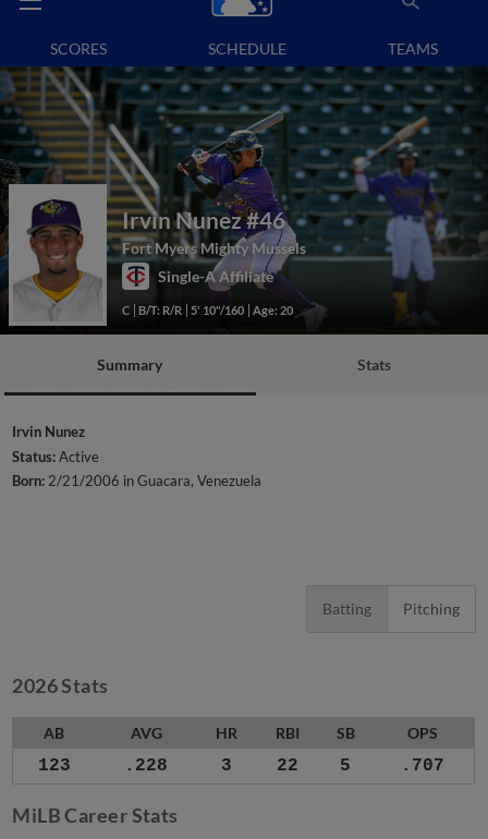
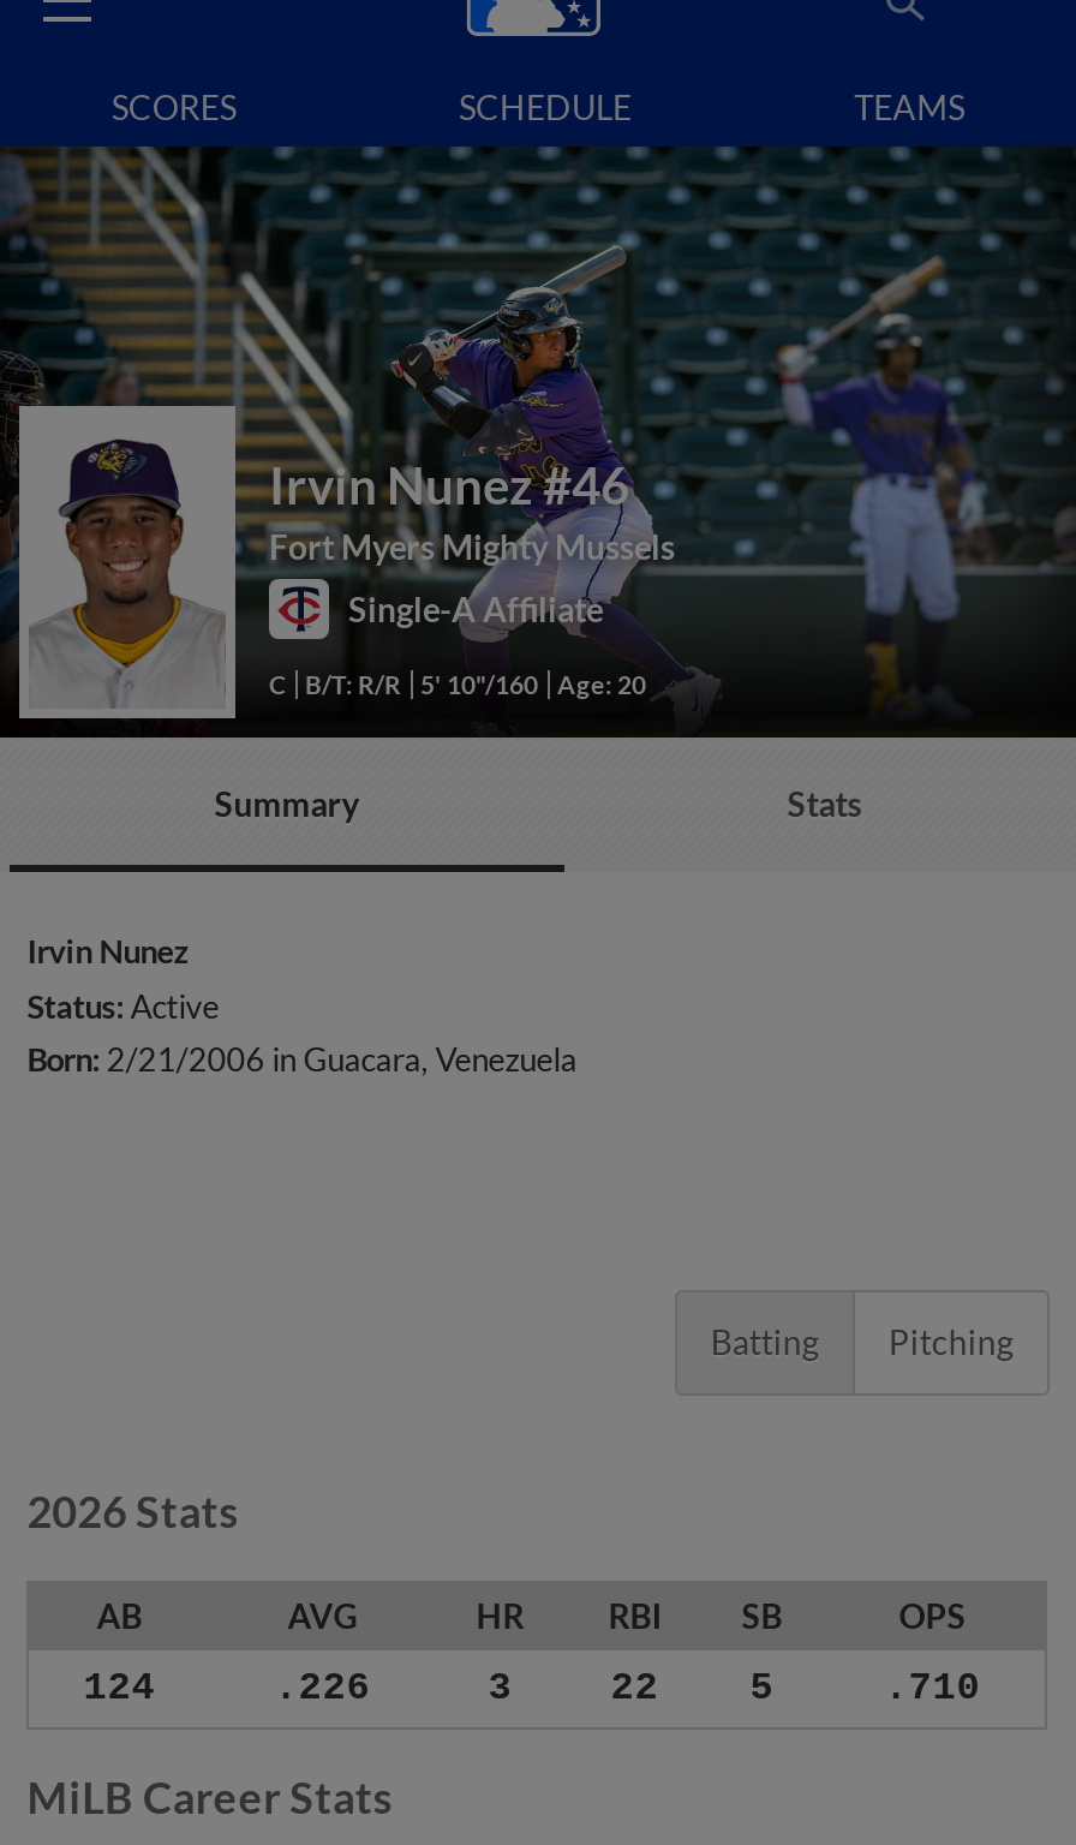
- 123
+ 124

- .228
+ .226

- .707
+ .710
